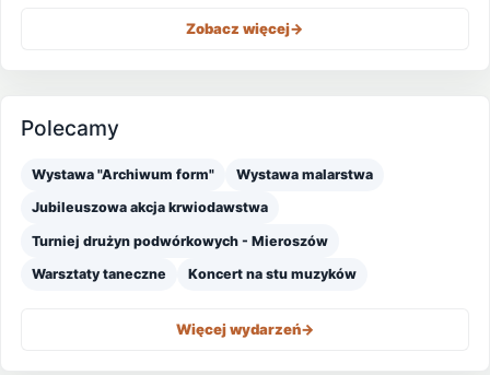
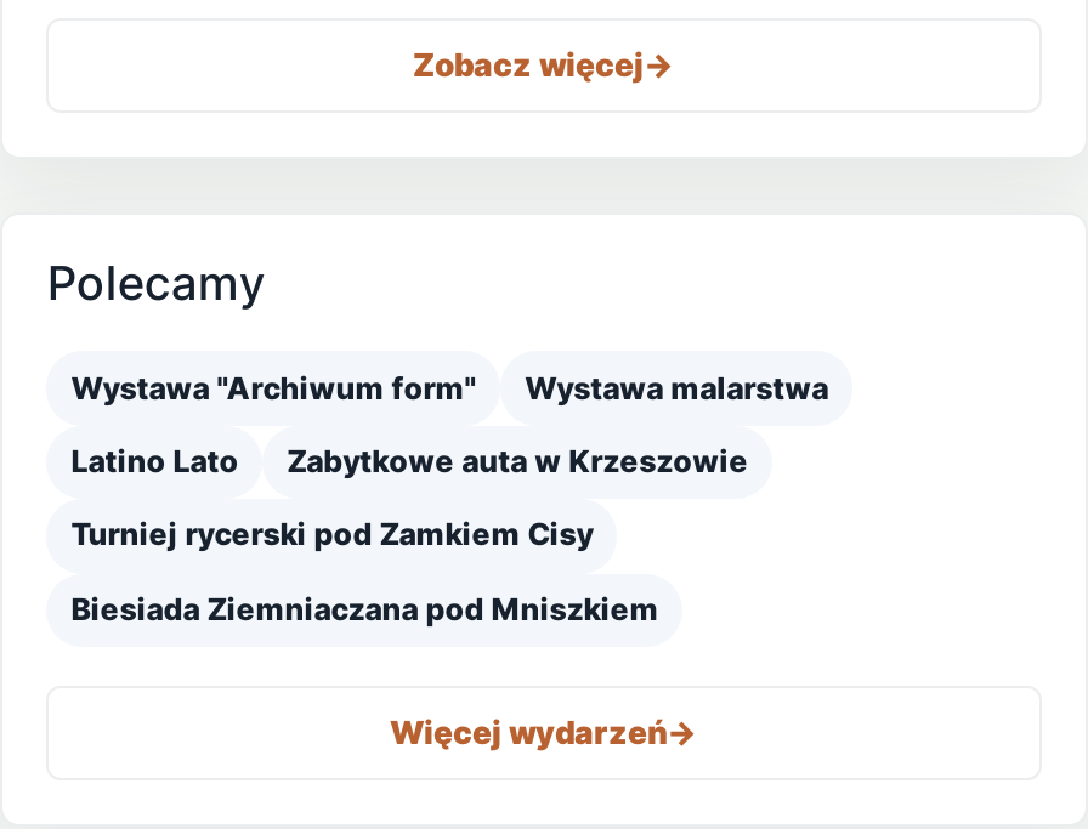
- Jubileuszowa akcja krwiodawstwa
+ Latino Lato
+ Zabytkowe auta w Krzeszowie

- Turniej drużyn podwórkowych - Mieroszów
+ Turniej rycerski pod Zamkiem Cisy

- Warsztaty taneczne
- Koncert na stu muzyków
+ Biesiada Ziemniaczana pod Mniszkiem
